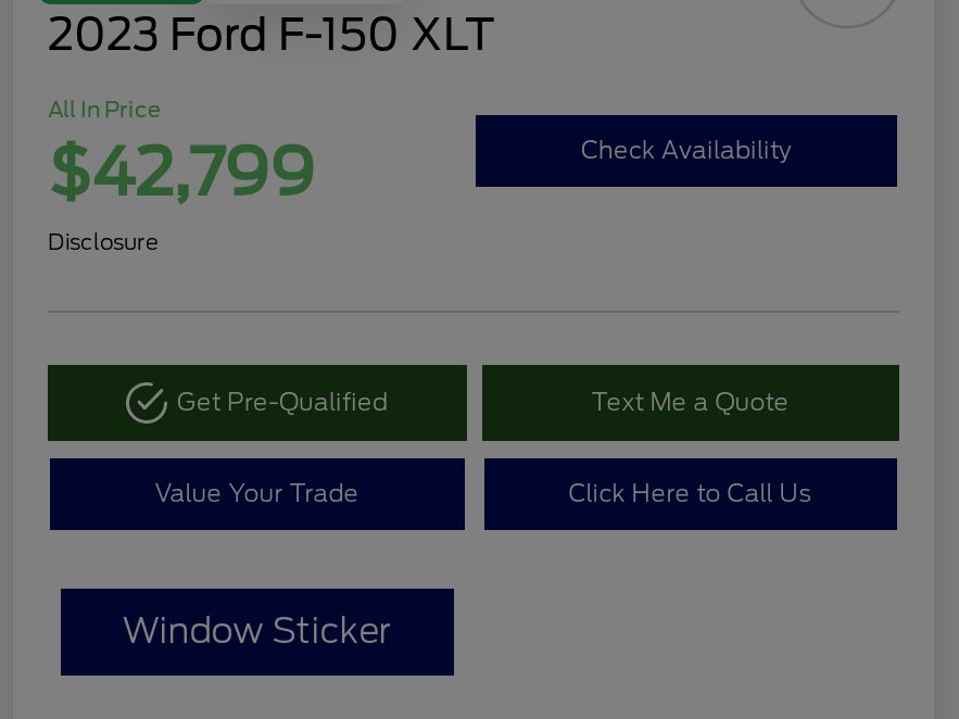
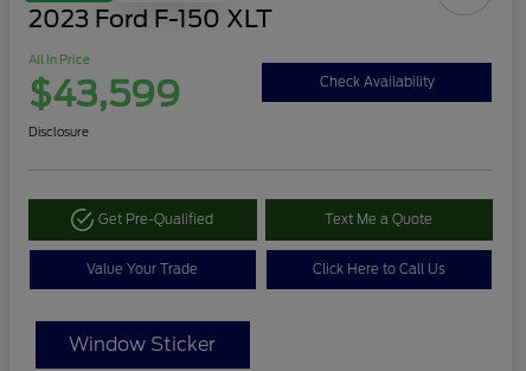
- $42,799
+ $43,599
